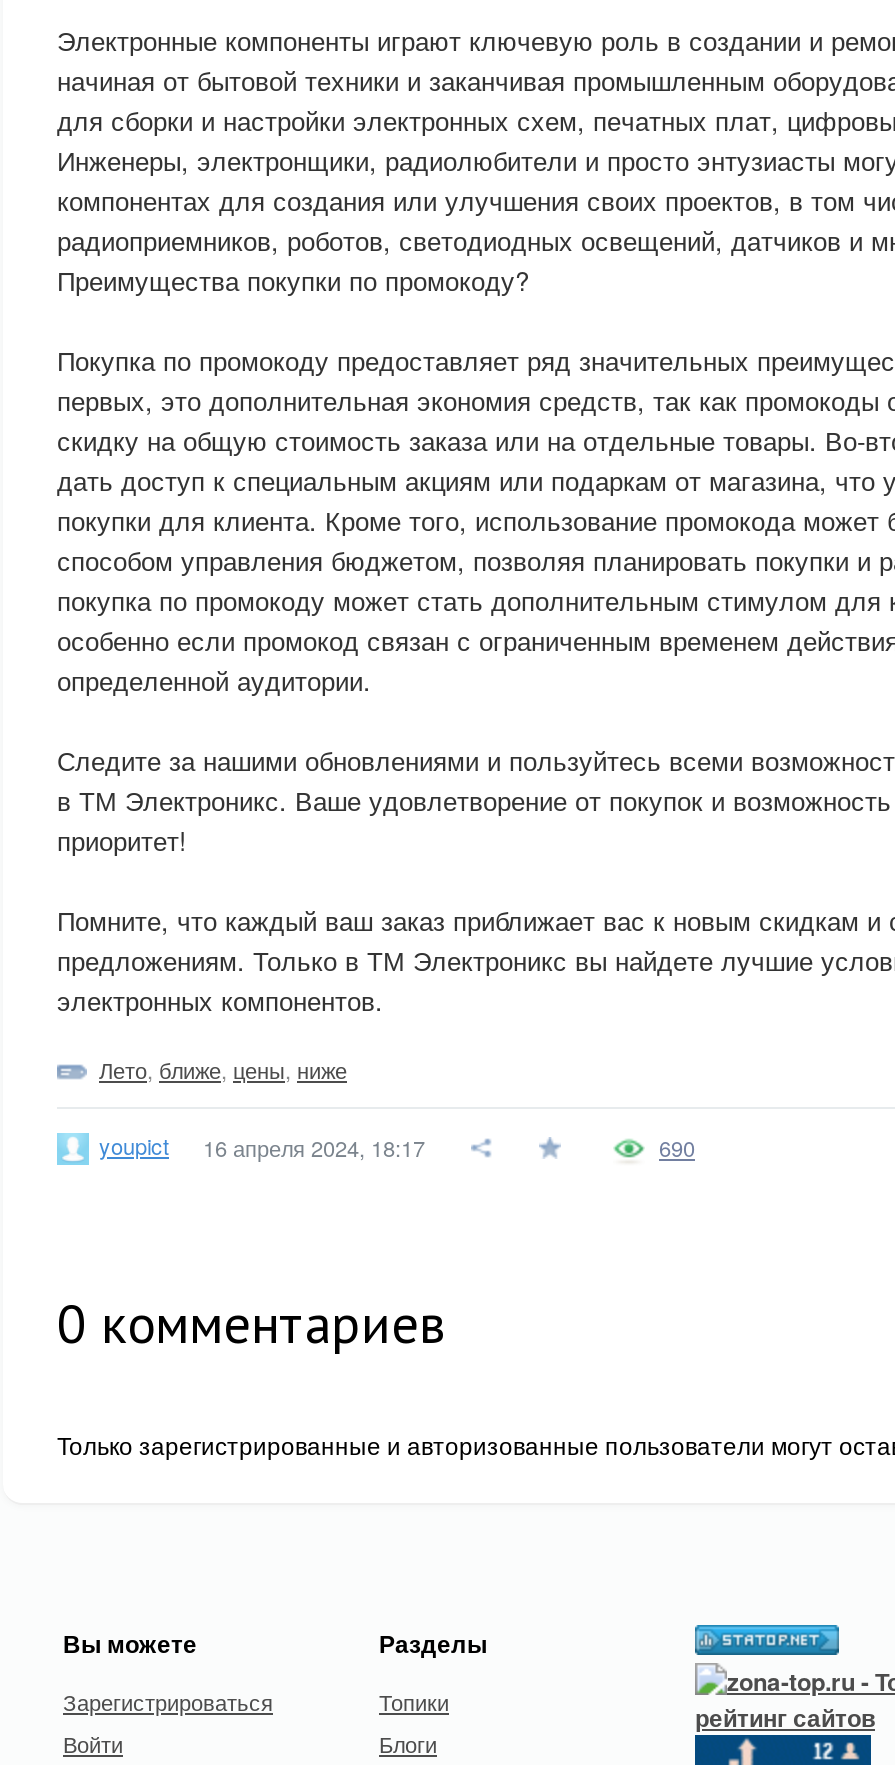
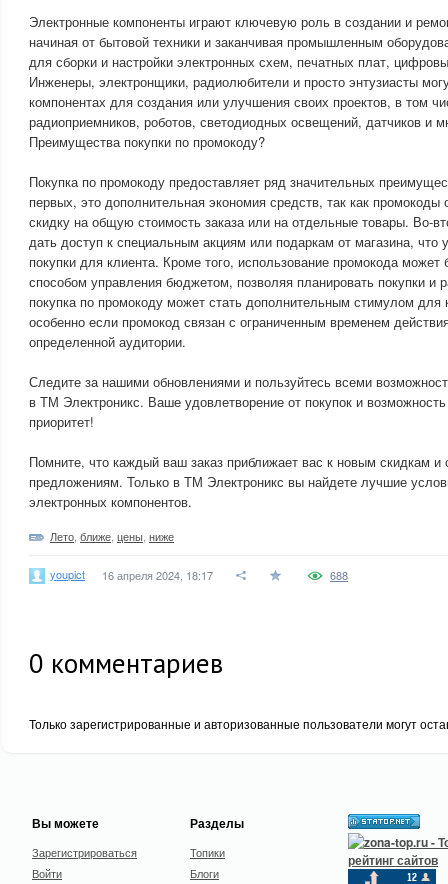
- 690
+ 688
